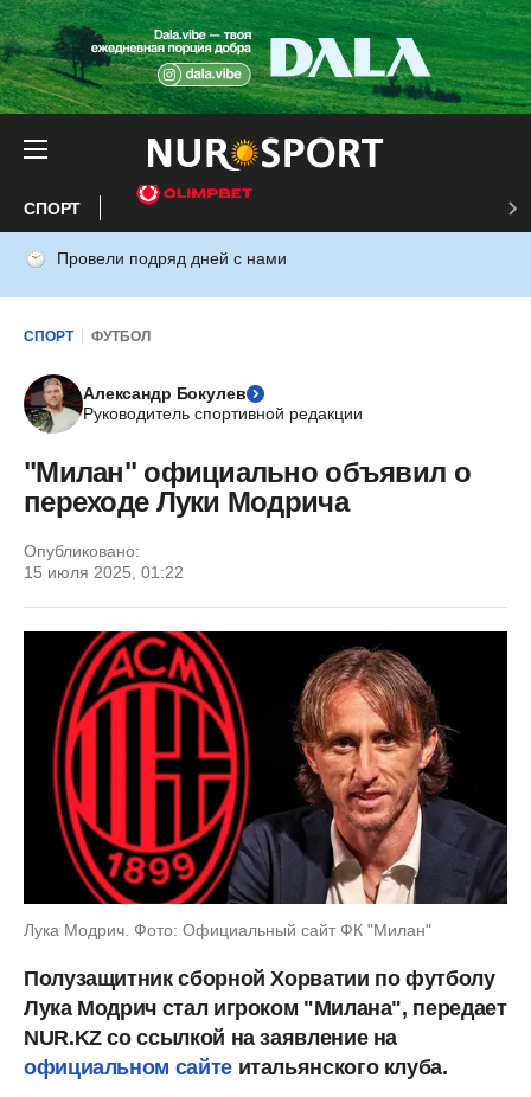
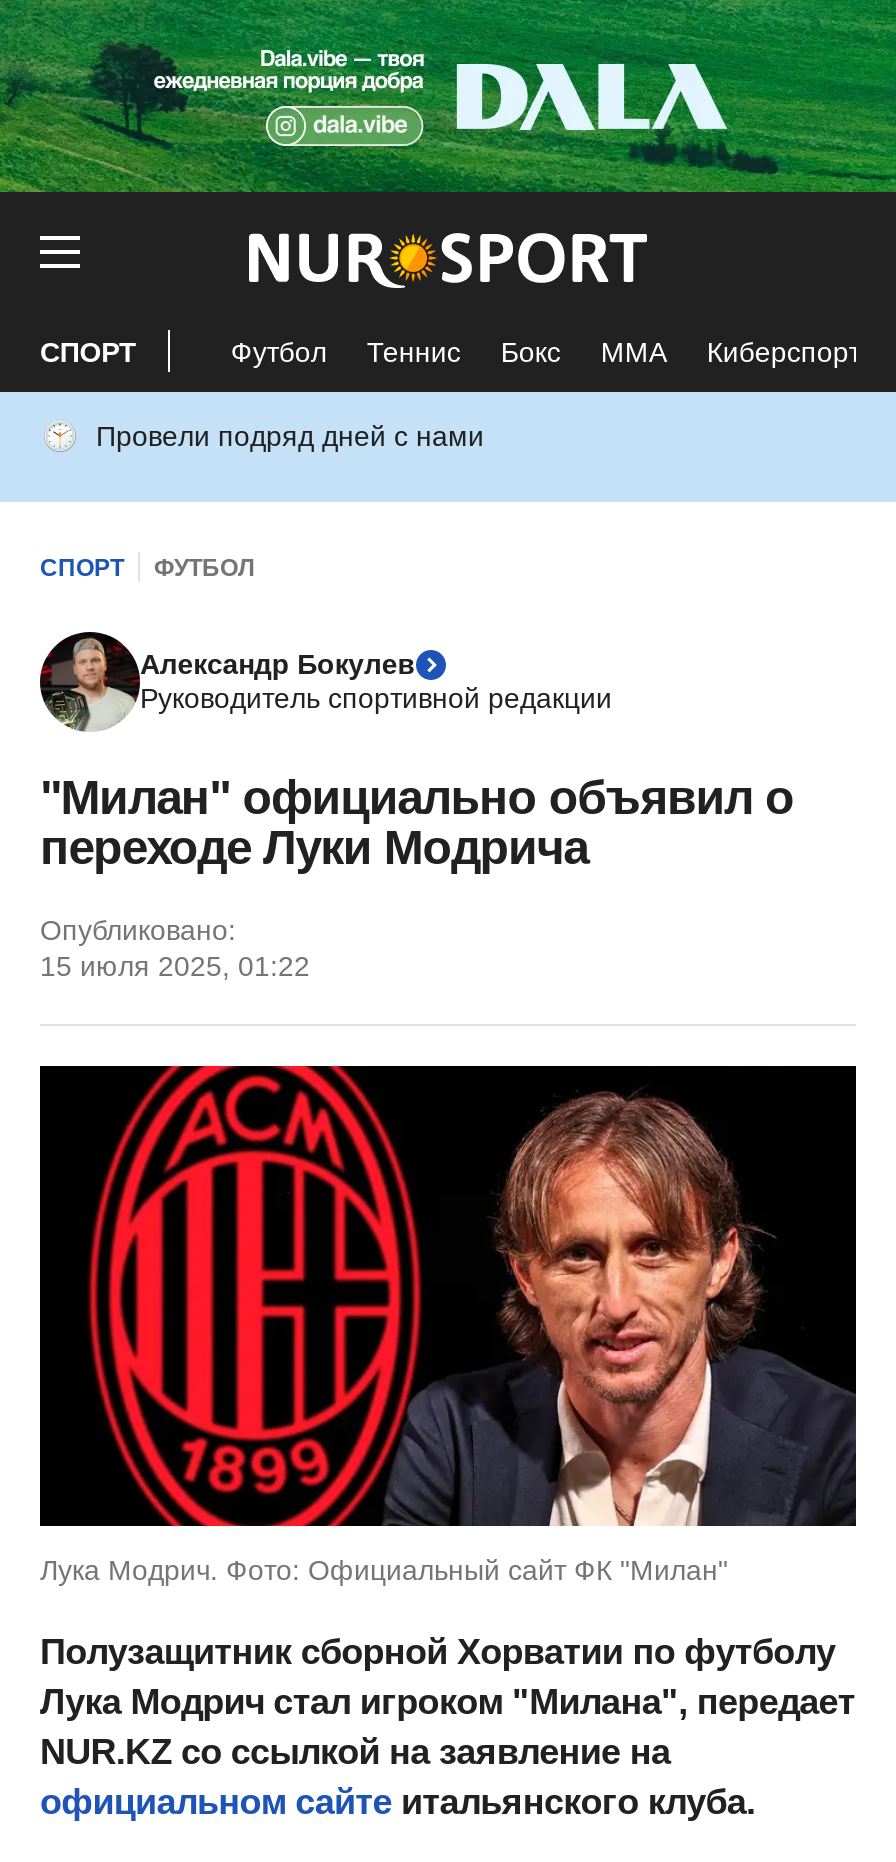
+ Футбол
+ Теннис
+ Бокс
+ ММА
+ Киберспорт
